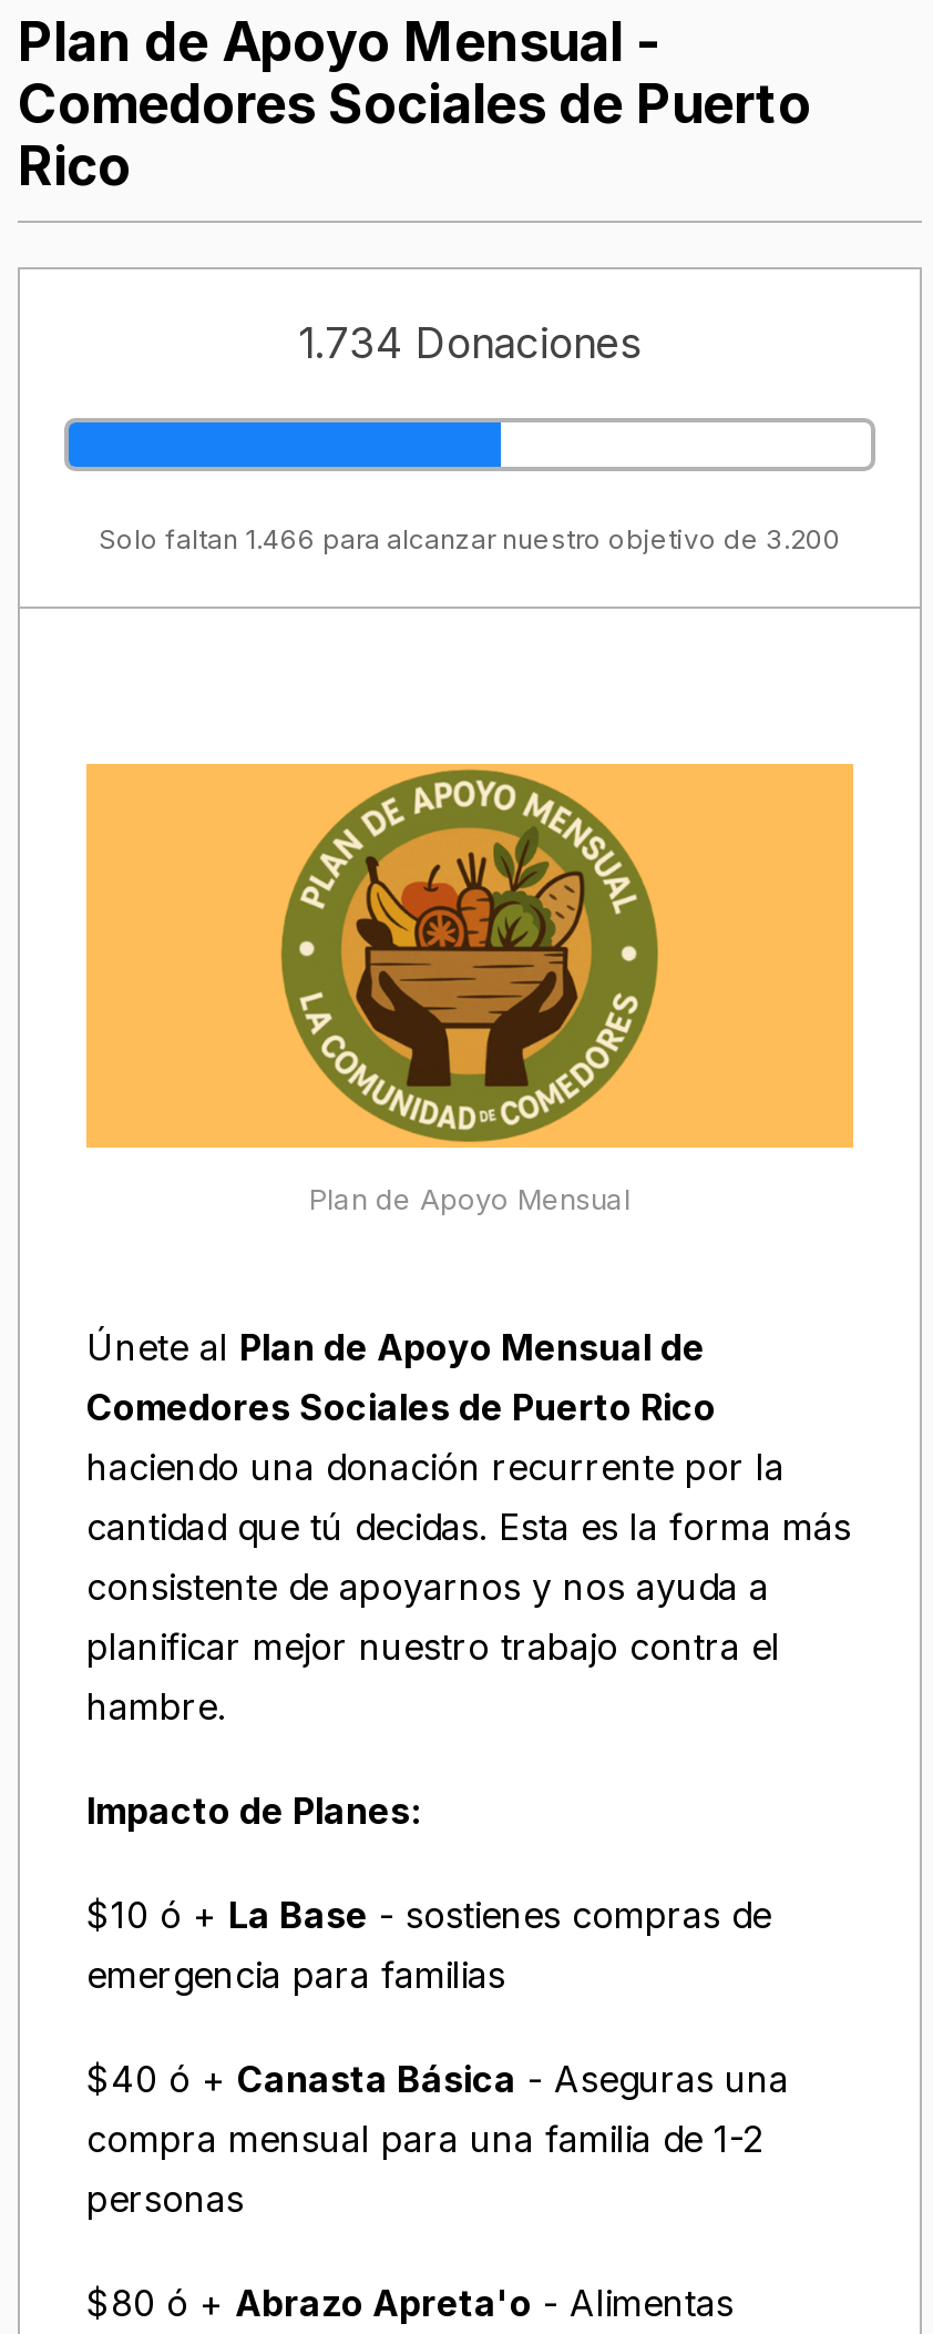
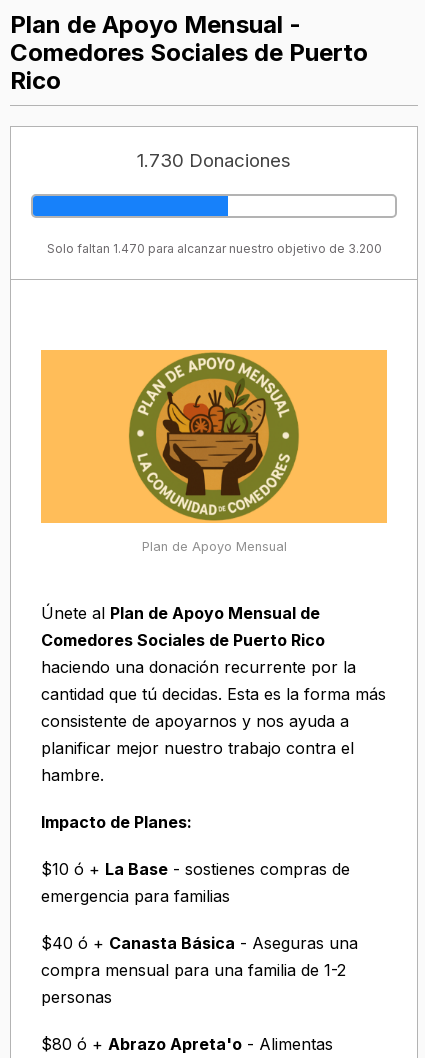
- 1.734 Donaciones
+ 1.730 Donaciones

- Solo faltan 1.466 para alcanzar nuestro objetivo de 3.200
+ Solo faltan 1.470 para alcanzar nuestro objetivo de 3.200
